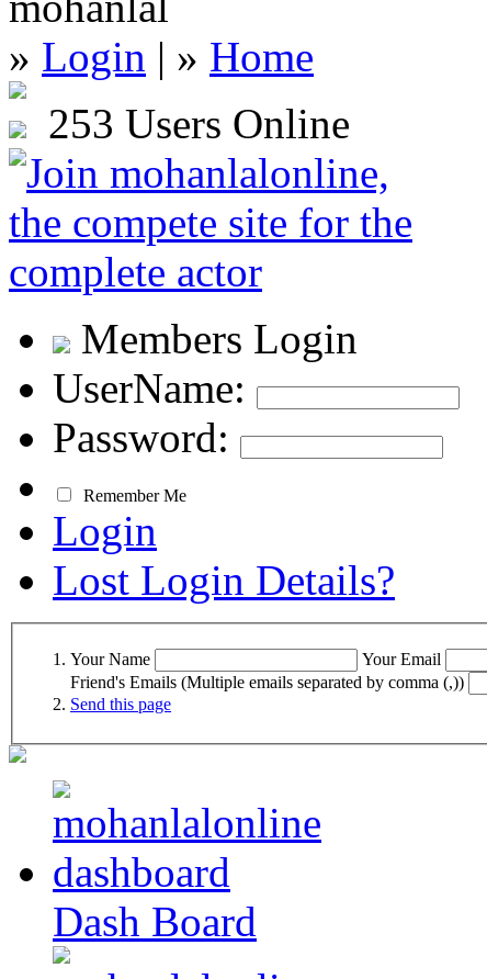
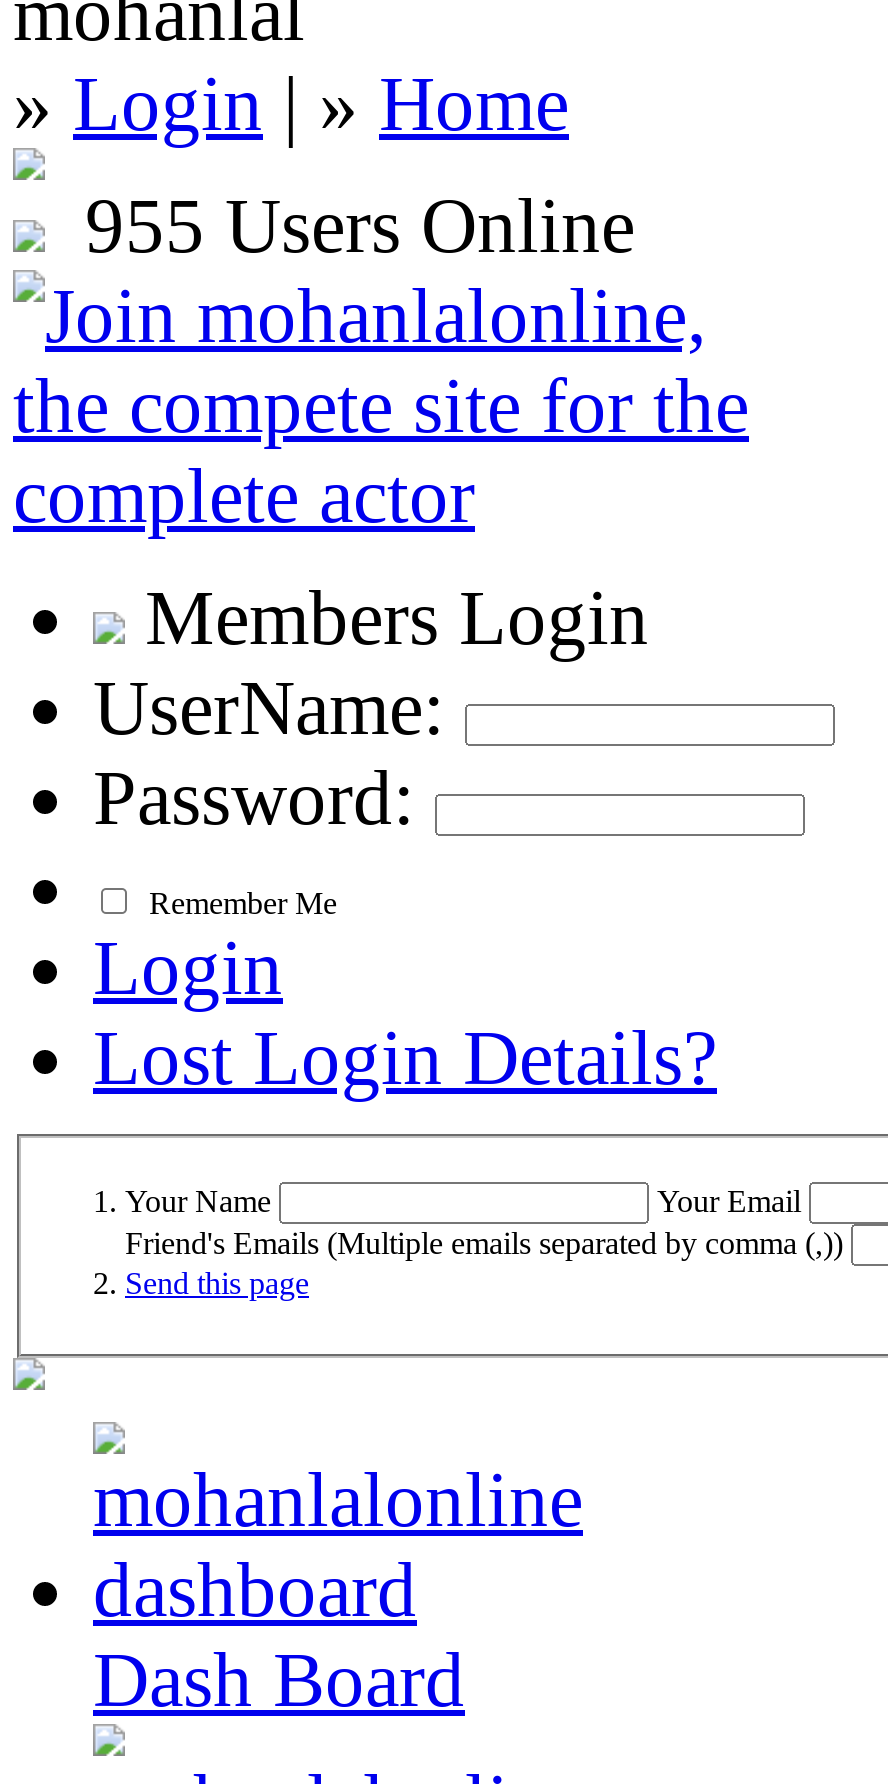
- 253 Users Online
+ 955 Users Online
